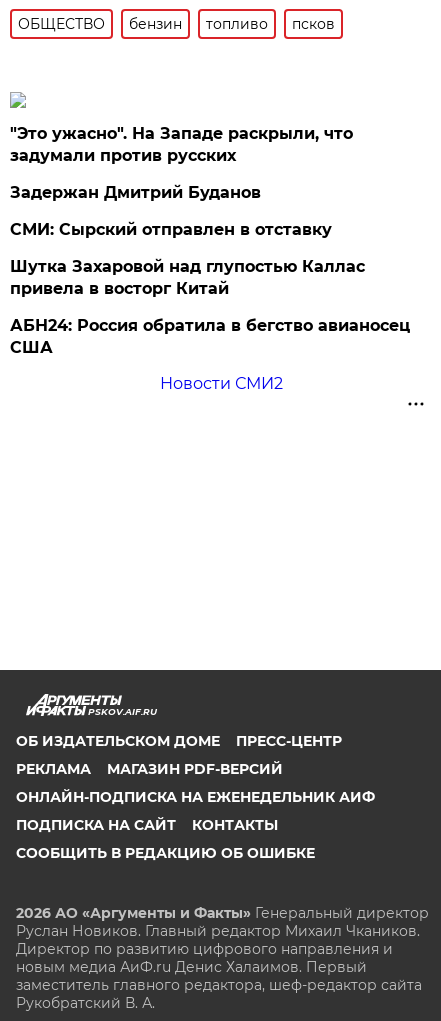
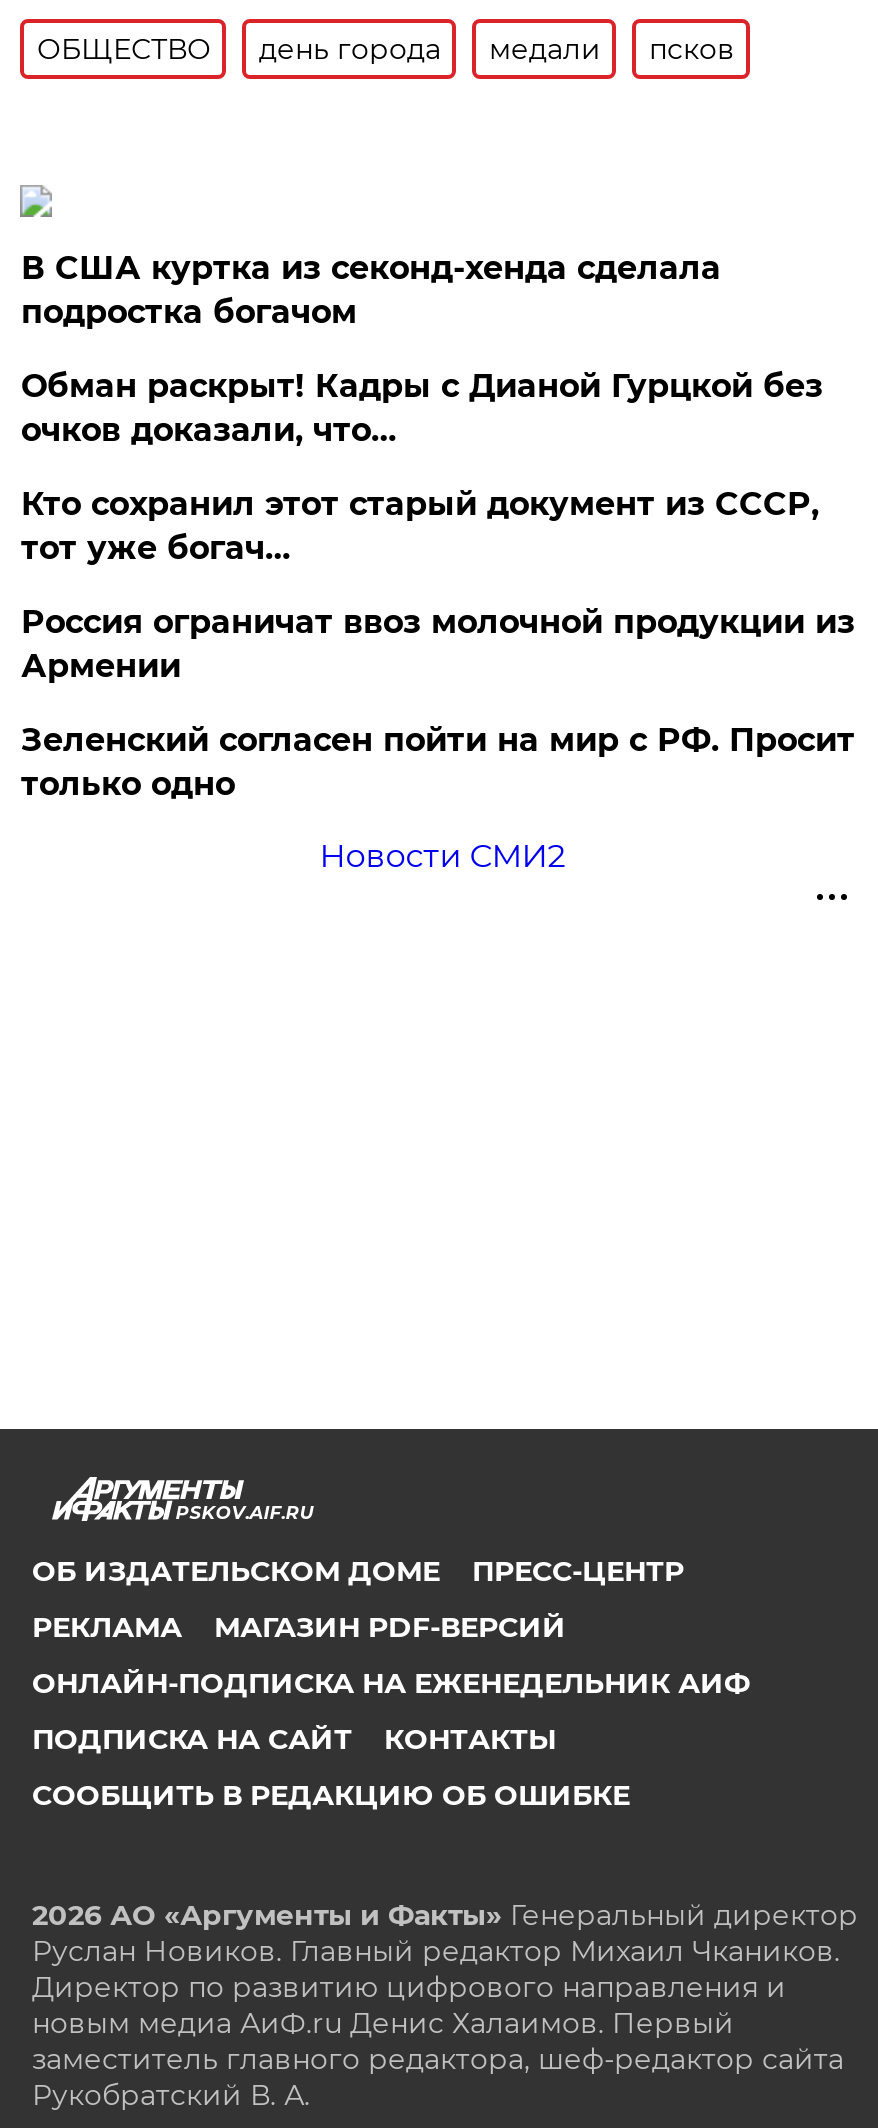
- бензин
- топливо
+ день города
+ медали

- "Это ужасно". На Западе раскрыли, что
- задумали против русских
+ В США куртка из секонд-хенда сделала
+ подростка богачом

- Задержан Дмитрий Буданов
+ Обман раскрыт! Кадры с Дианой Гурцкой без
+ очков доказали, что…

- СМИ: Сырский отправлен в отставку
+ Кто сохранил этот старый документ из СССР,
+ тот уже богач…

- Шутка Захаровой над глупостью Каллас
- привела в восторг Китай
+ Россия ограничат ввоз молочной продукции из
+ Армении

- АБН24: Россия обратила в бегство авианосец
- США
+ Зеленский согласен пойти на мир с РФ. Просит
+ только одно
